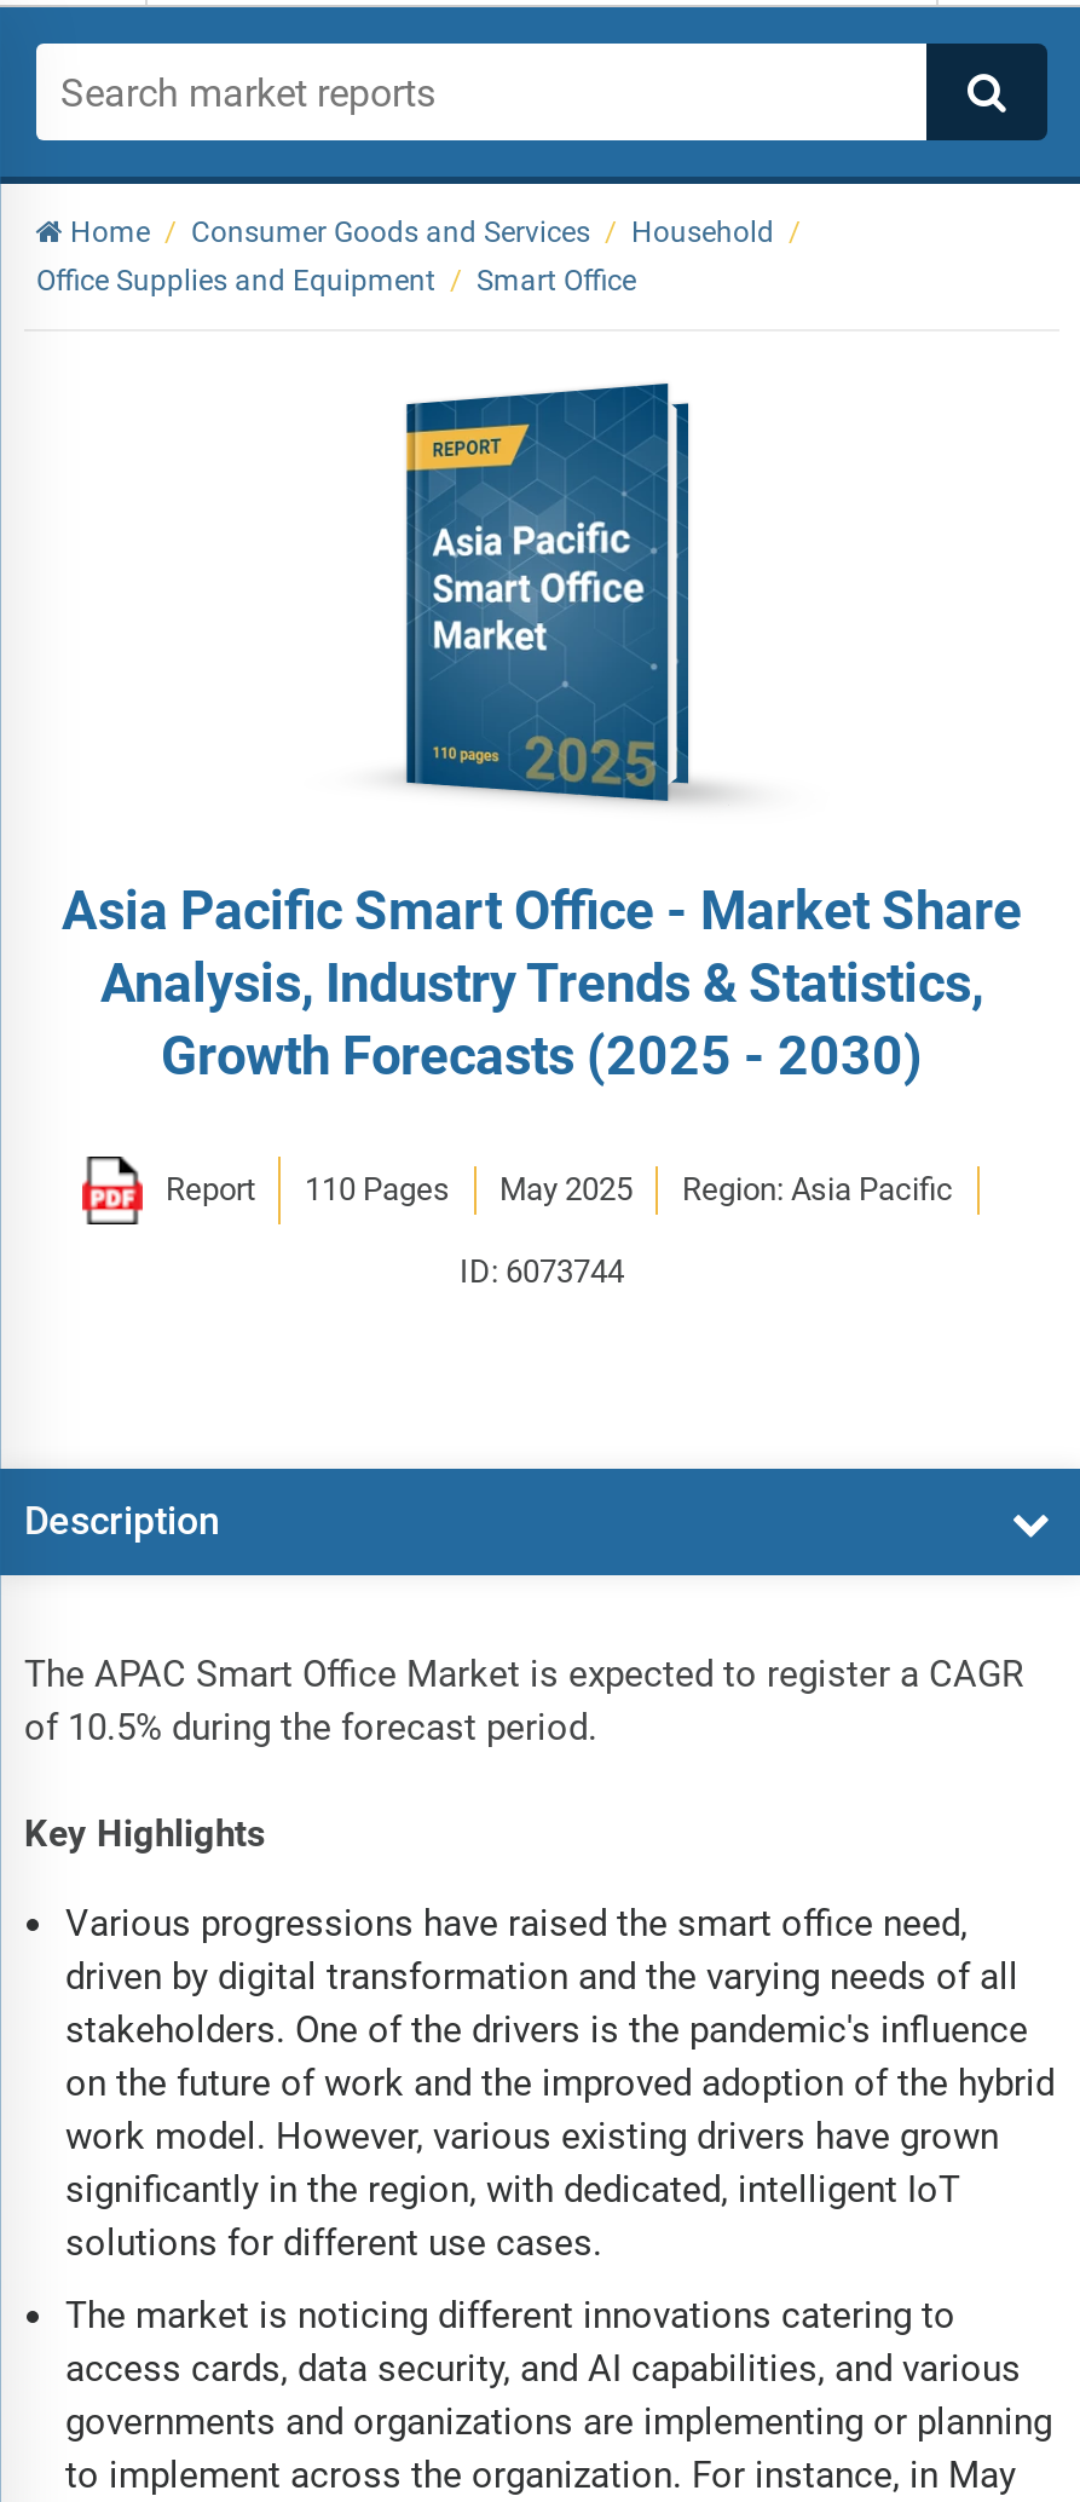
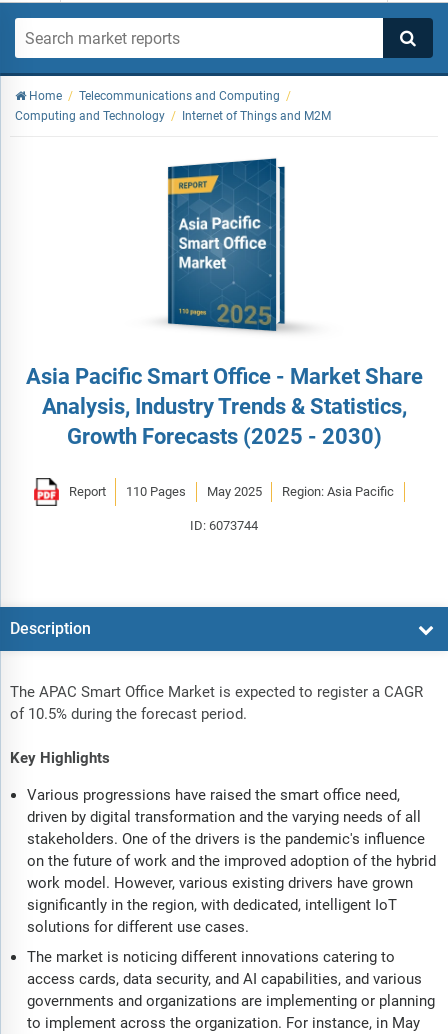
- Home / Consumer Goods and Services / Household /
- Office Supplies and Equipment / Smart Office
+ Home / Telecommunications and Computing /
+ Computing and Technology / Internet of Things and M2M
